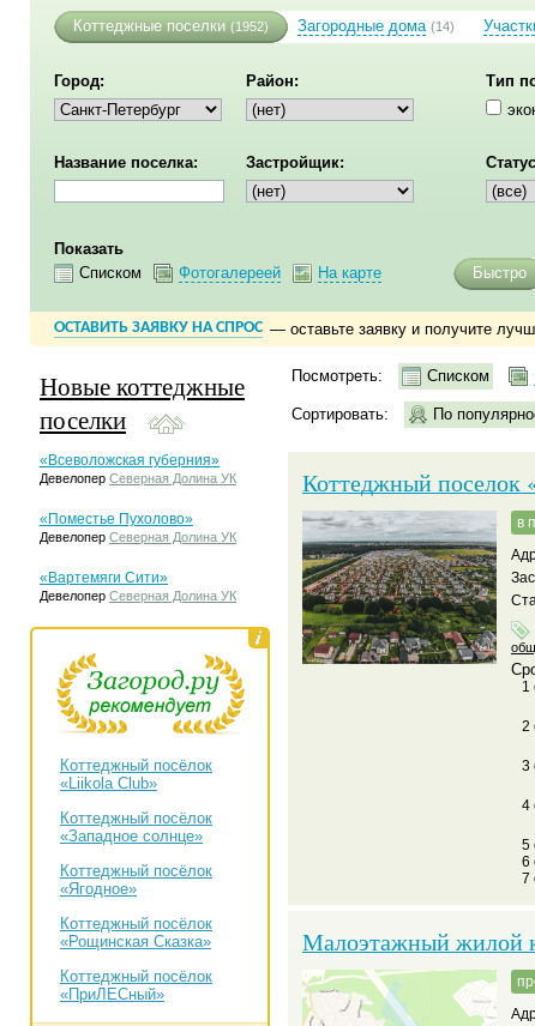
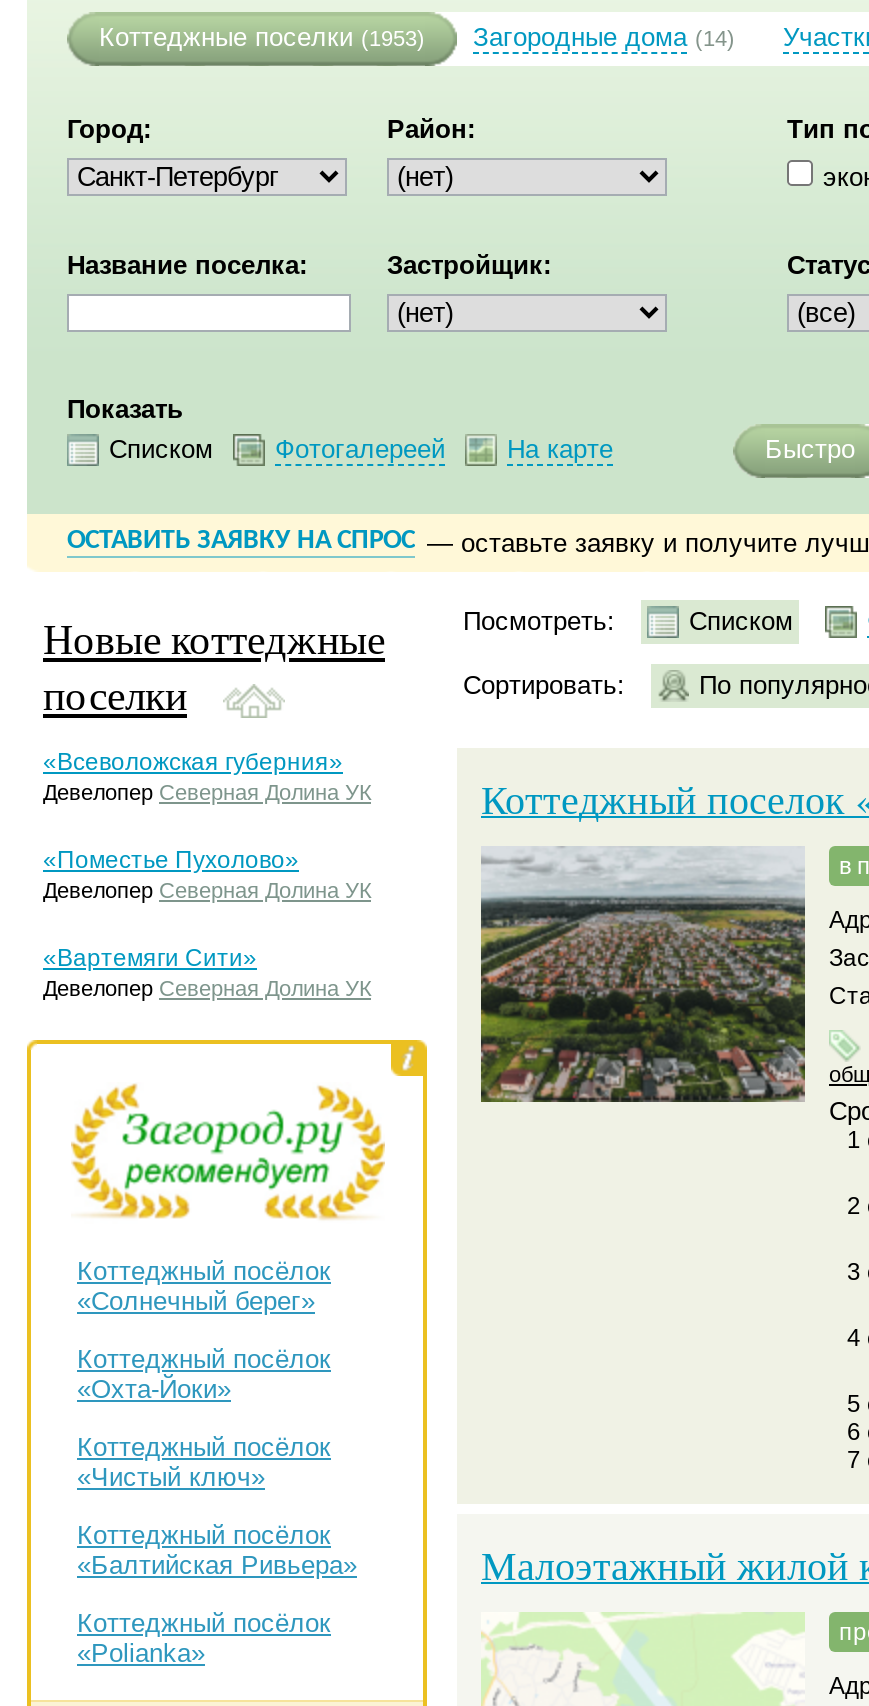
- Коттеджные поселки (1952)
+ Коттеджные поселки (1953)

- «Liikola Club»
+ «Солнечный берег»

- «Западное солнце»
+ «Охта-Йоки»

- «Ягодное»
+ «Чистый ключ»

- «Рощинская Сказка»
+ «Балтийская Ривьера»

- «ПриЛЕСный»
+ «Polianka»
